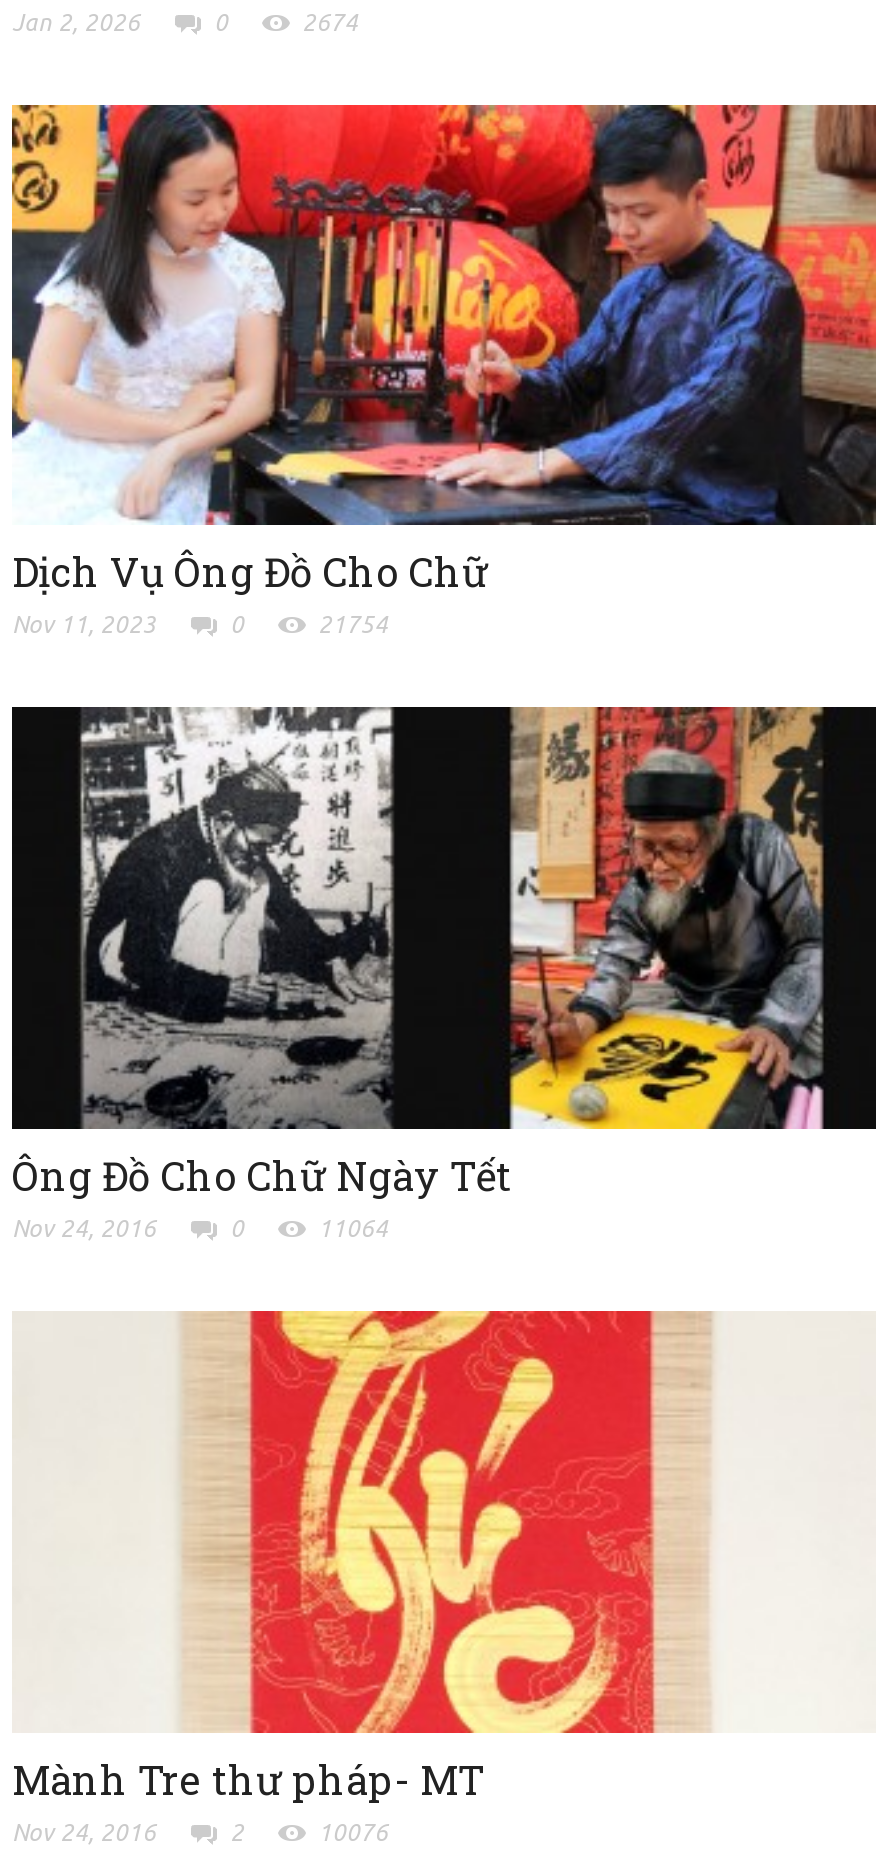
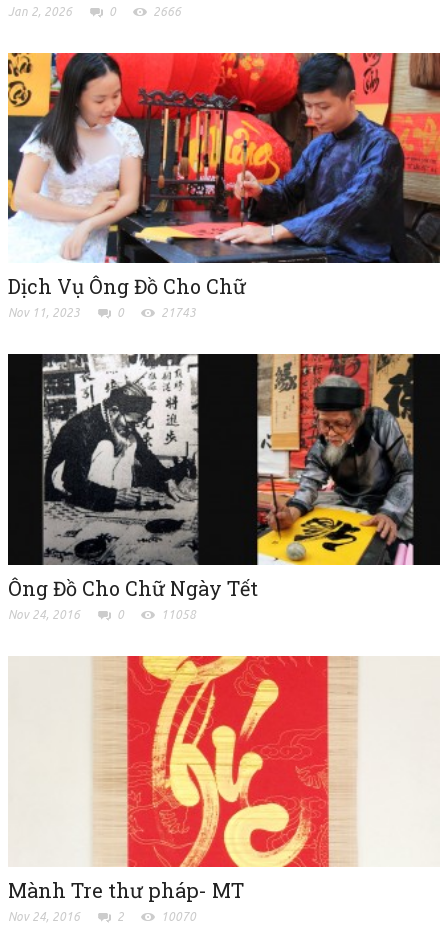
- 2674
+ 2666

- 21754
+ 21743

- 11064
+ 11058

- 10076
+ 10070
